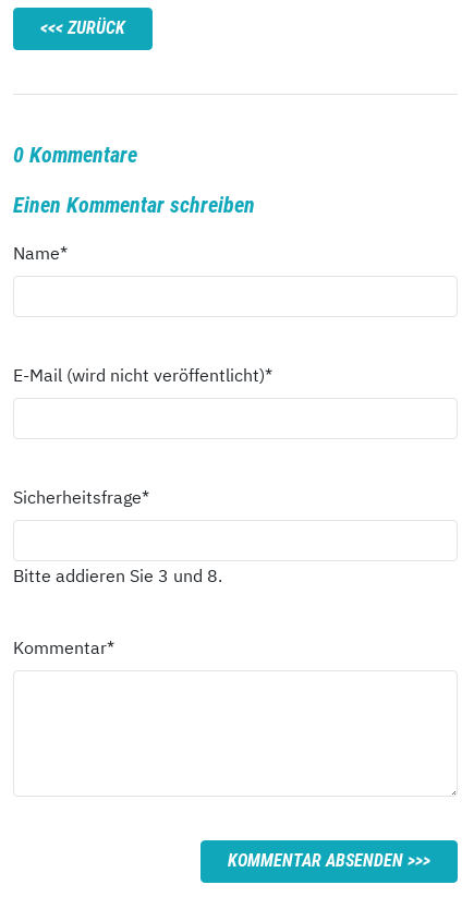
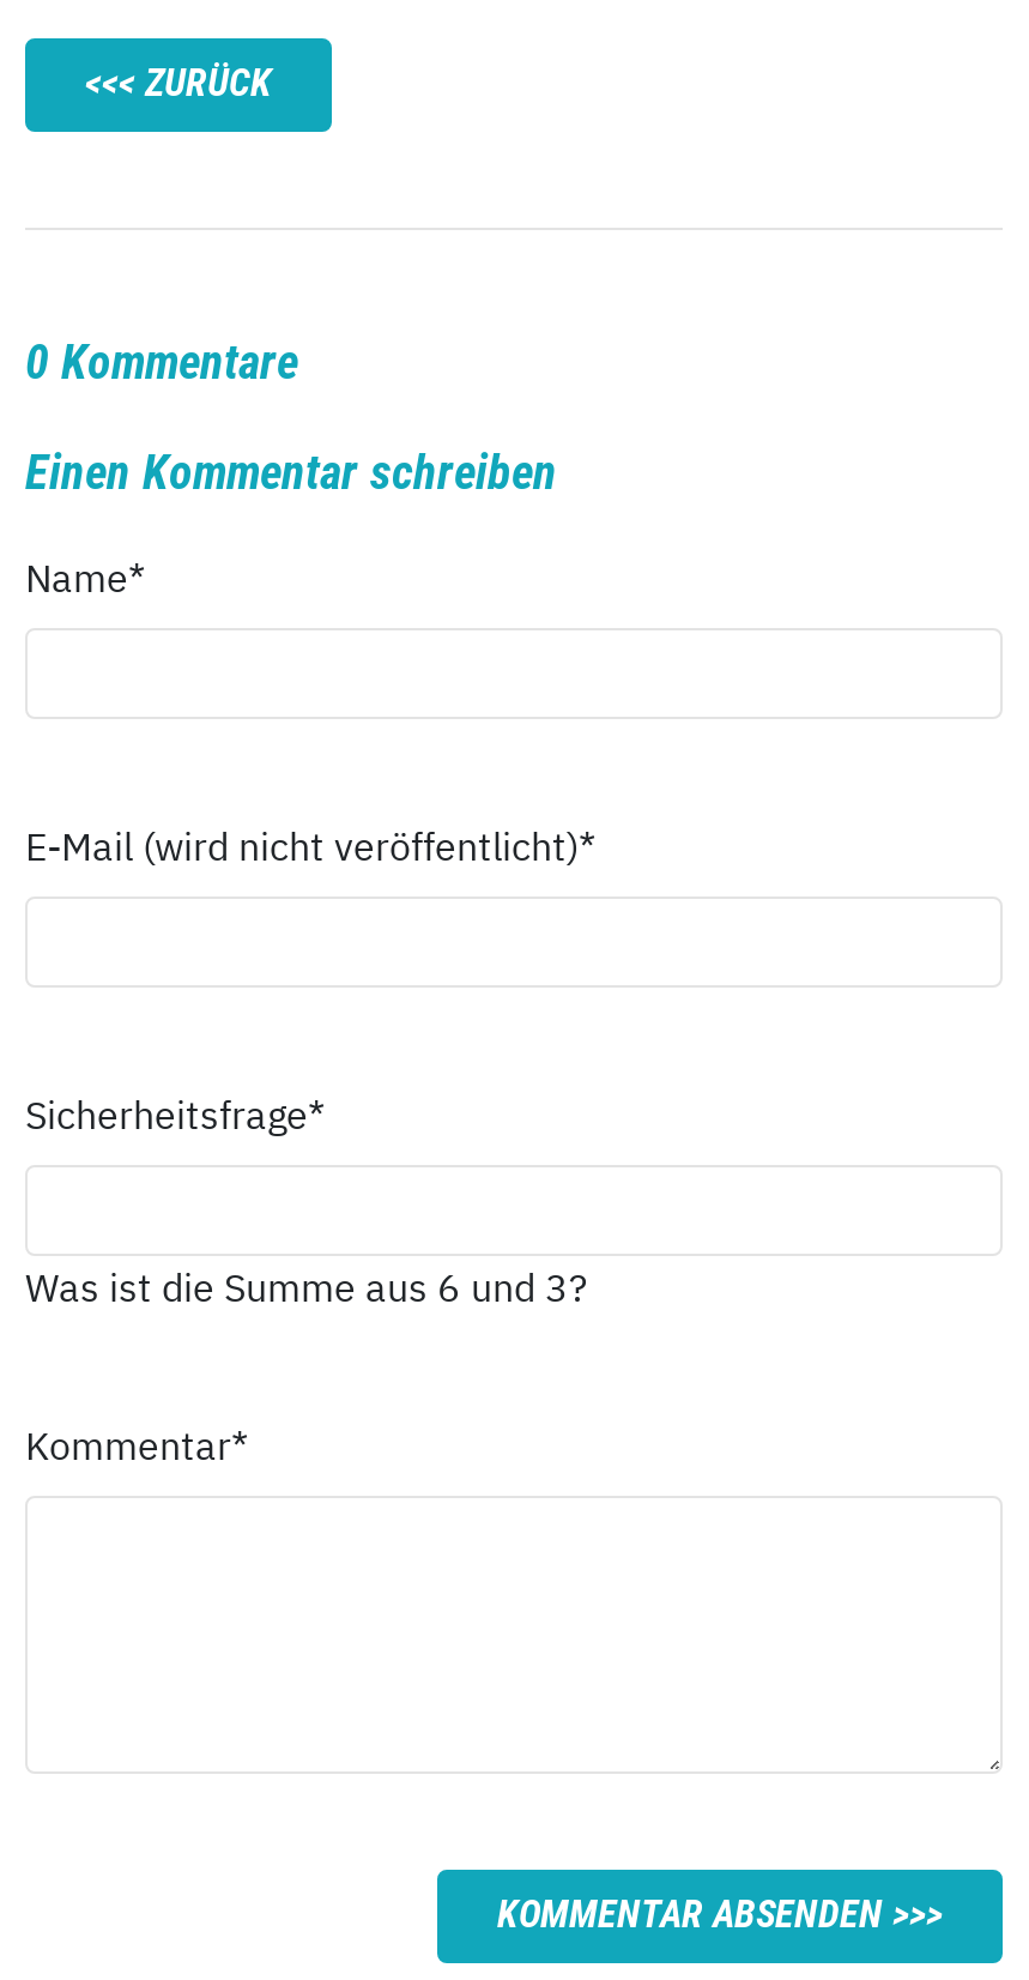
- Bitte addieren Sie 3 und 8.
+ Was ist die Summe aus 6 und 3?
